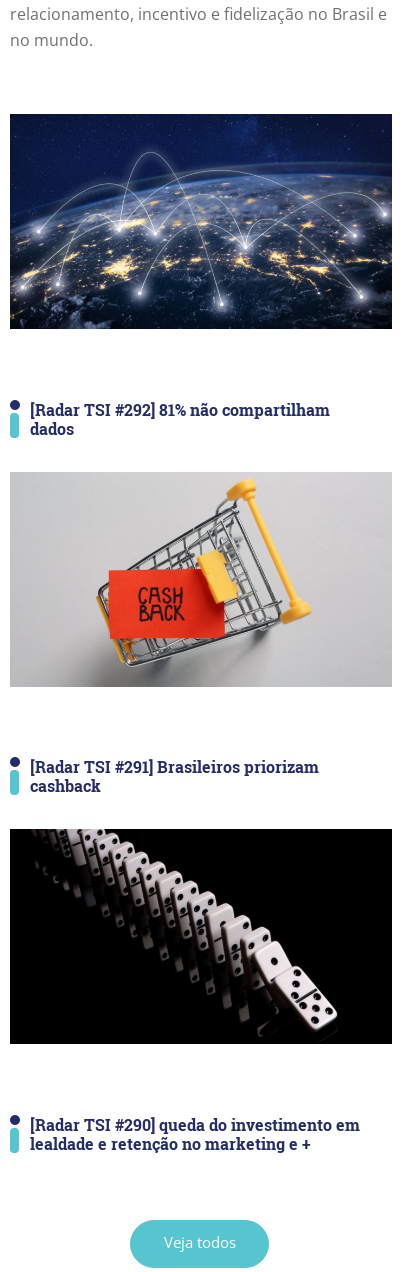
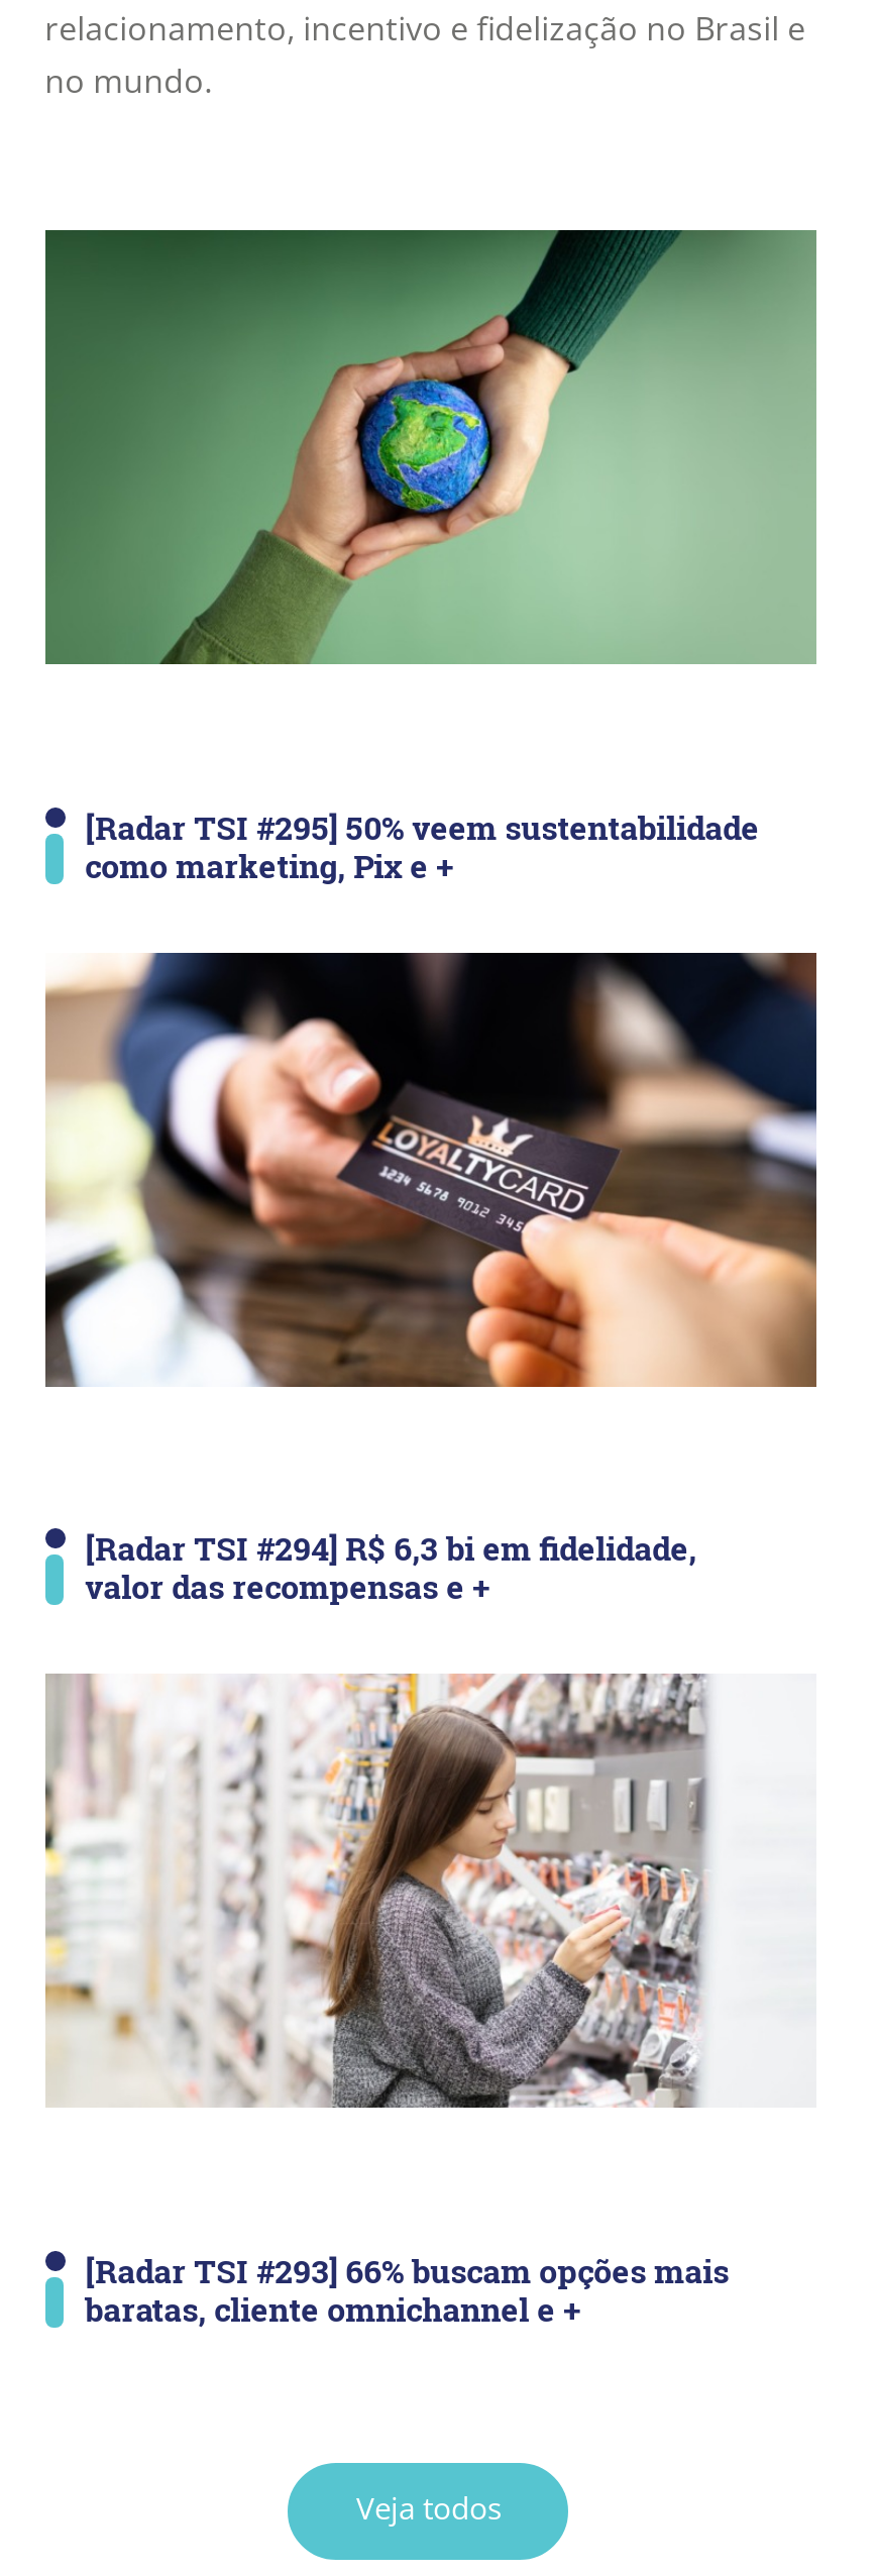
- [image]
+ [image]

- [Radar TSI #292] 81% não compartilham
- dados
+ [Radar TSI #295] 50% veem sustentabilidade
+ como marketing, Pix e +

- [image]
+ [image]

- [Radar TSI #291] Brasileiros priorizam
- cashback
+ [Radar TSI #294] R$ 6,3 bi em fidelidade,
+ valor das recompensas e +

- [image]
+ [image]

- [Radar TSI #290] queda do investimento em
- lealdade e retenção no marketing e +
+ [Radar TSI #293] 66% buscam opções mais
+ baratas, cliente omnichannel e +
